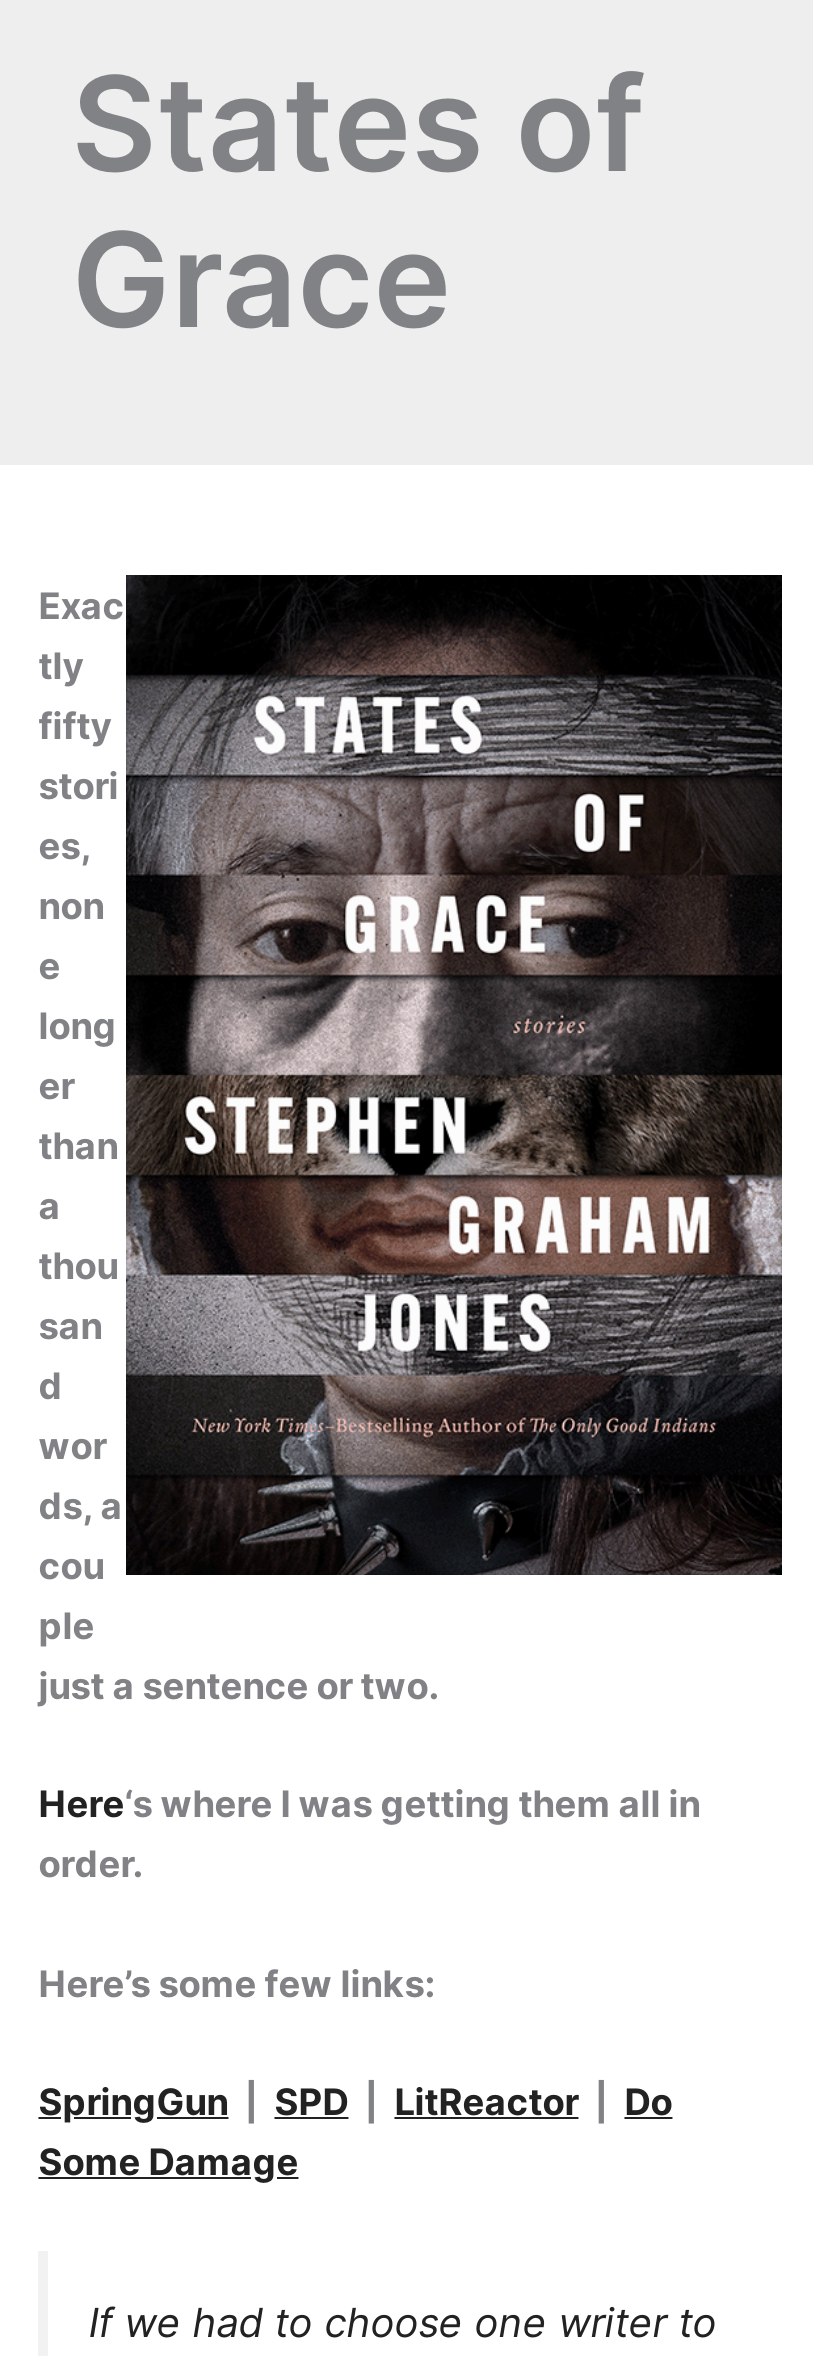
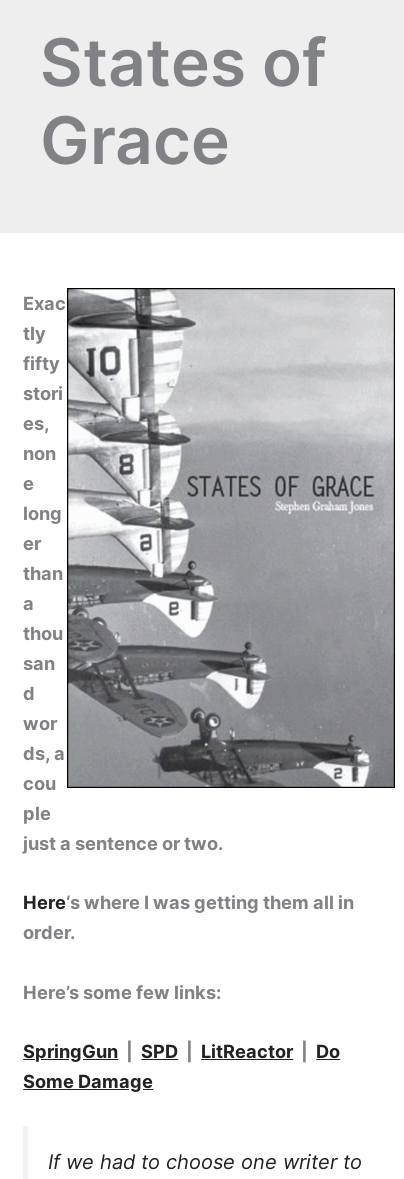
- [image]
+ [image]
